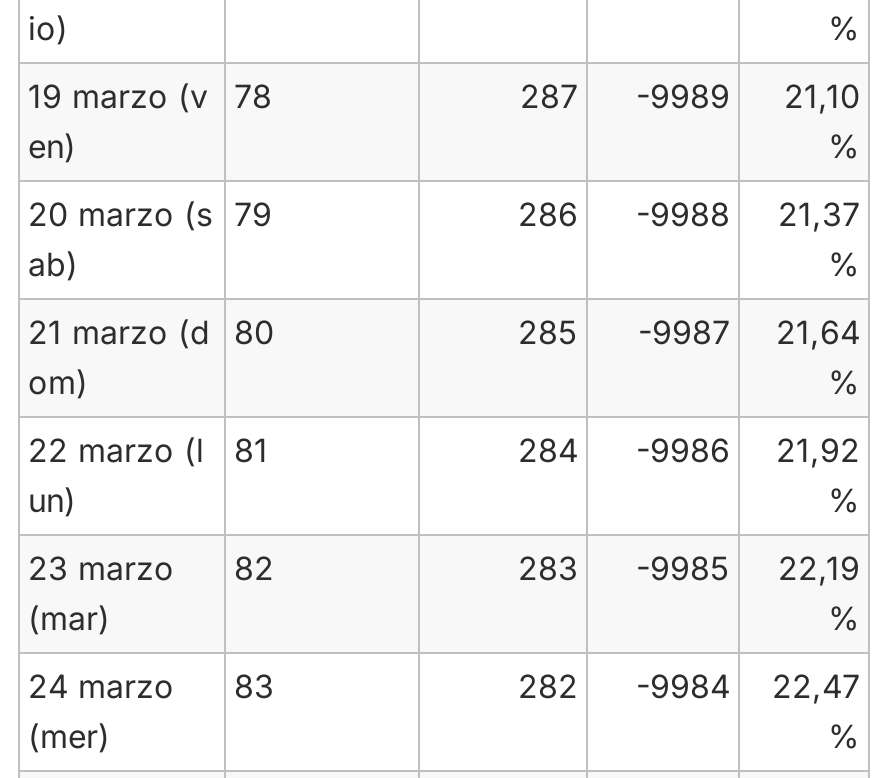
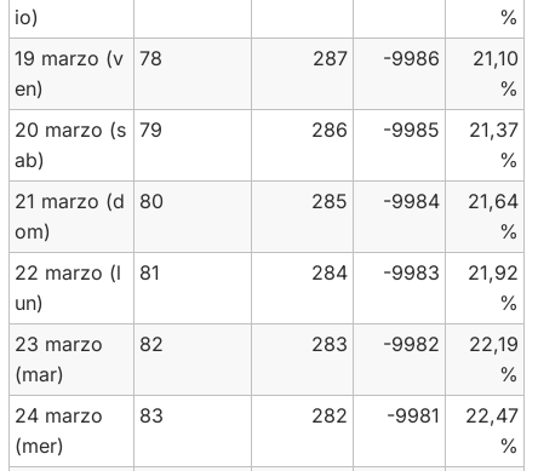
- 287 -9989 21,10
+ 287 -9986 21,10

- 286 -9988 21,37
+ 286 -9985 21,37

- 285 -9987 21,64
+ 285 -9984 21,64

- 284 -9986 21,92
+ 284 -9983 21,92

- 283 -9985 22,19
+ 283 -9982 22,19

- 282 -9984 22,47
+ 282 -9981 22,47
